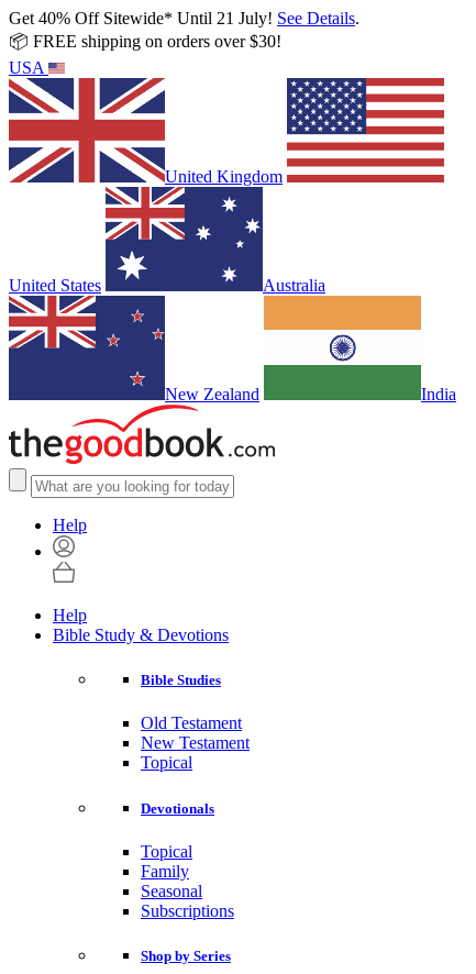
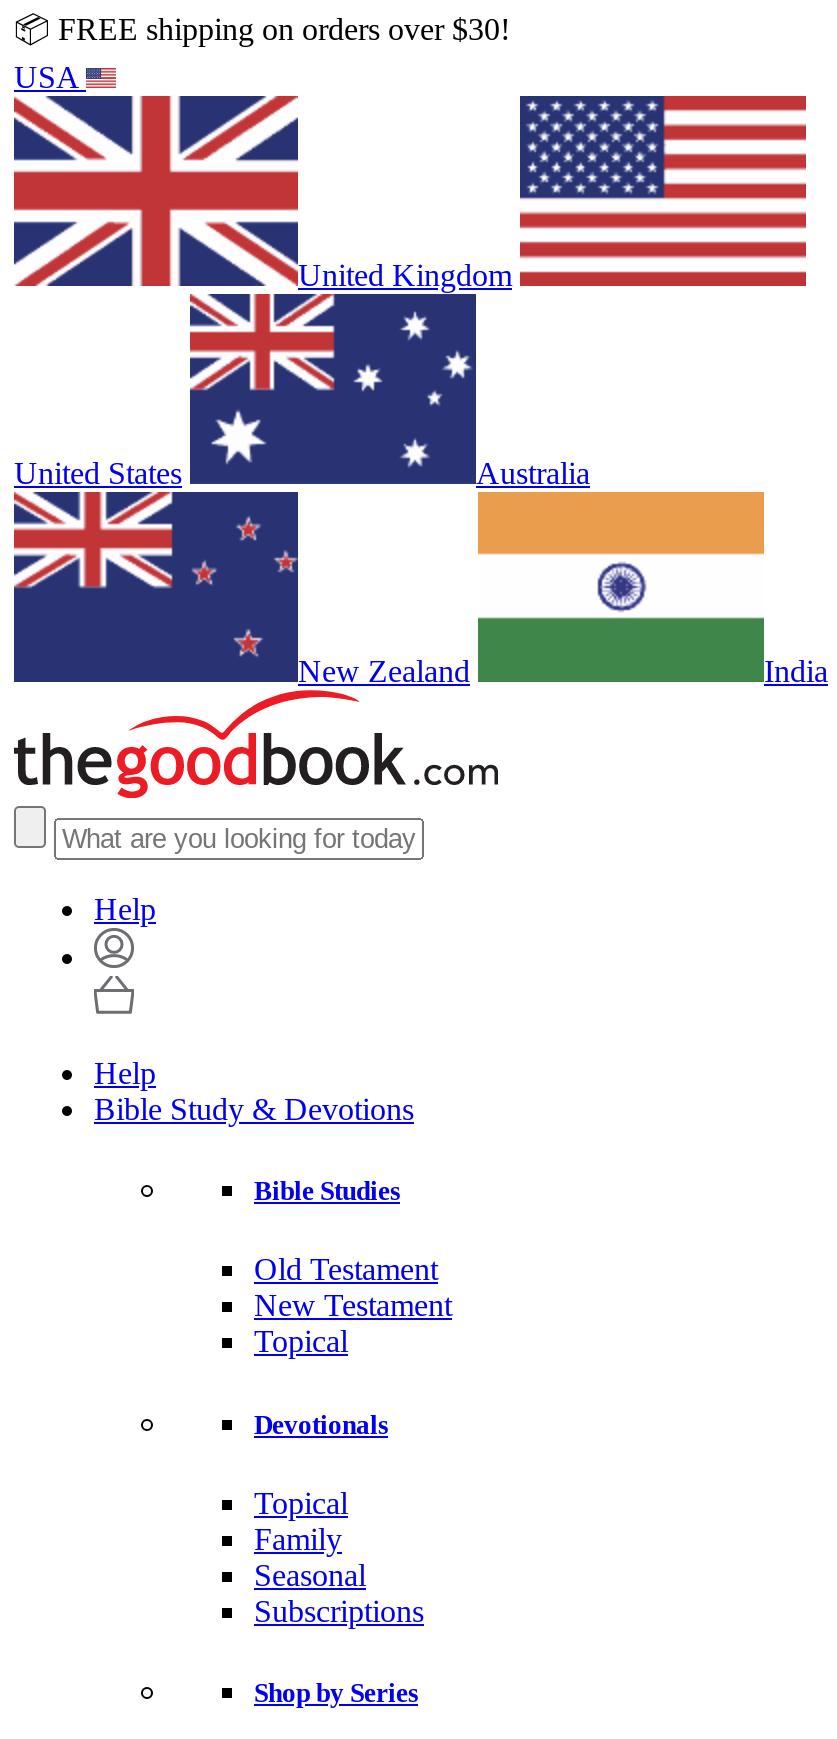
- Get 40% Off Sitewide* Until 21 July! See Details.
